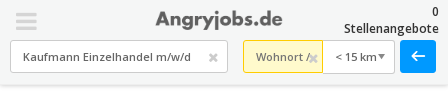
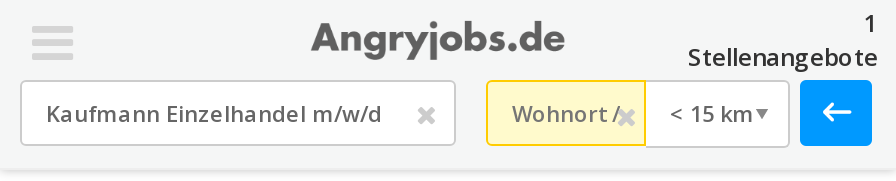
- 0
+ 1
